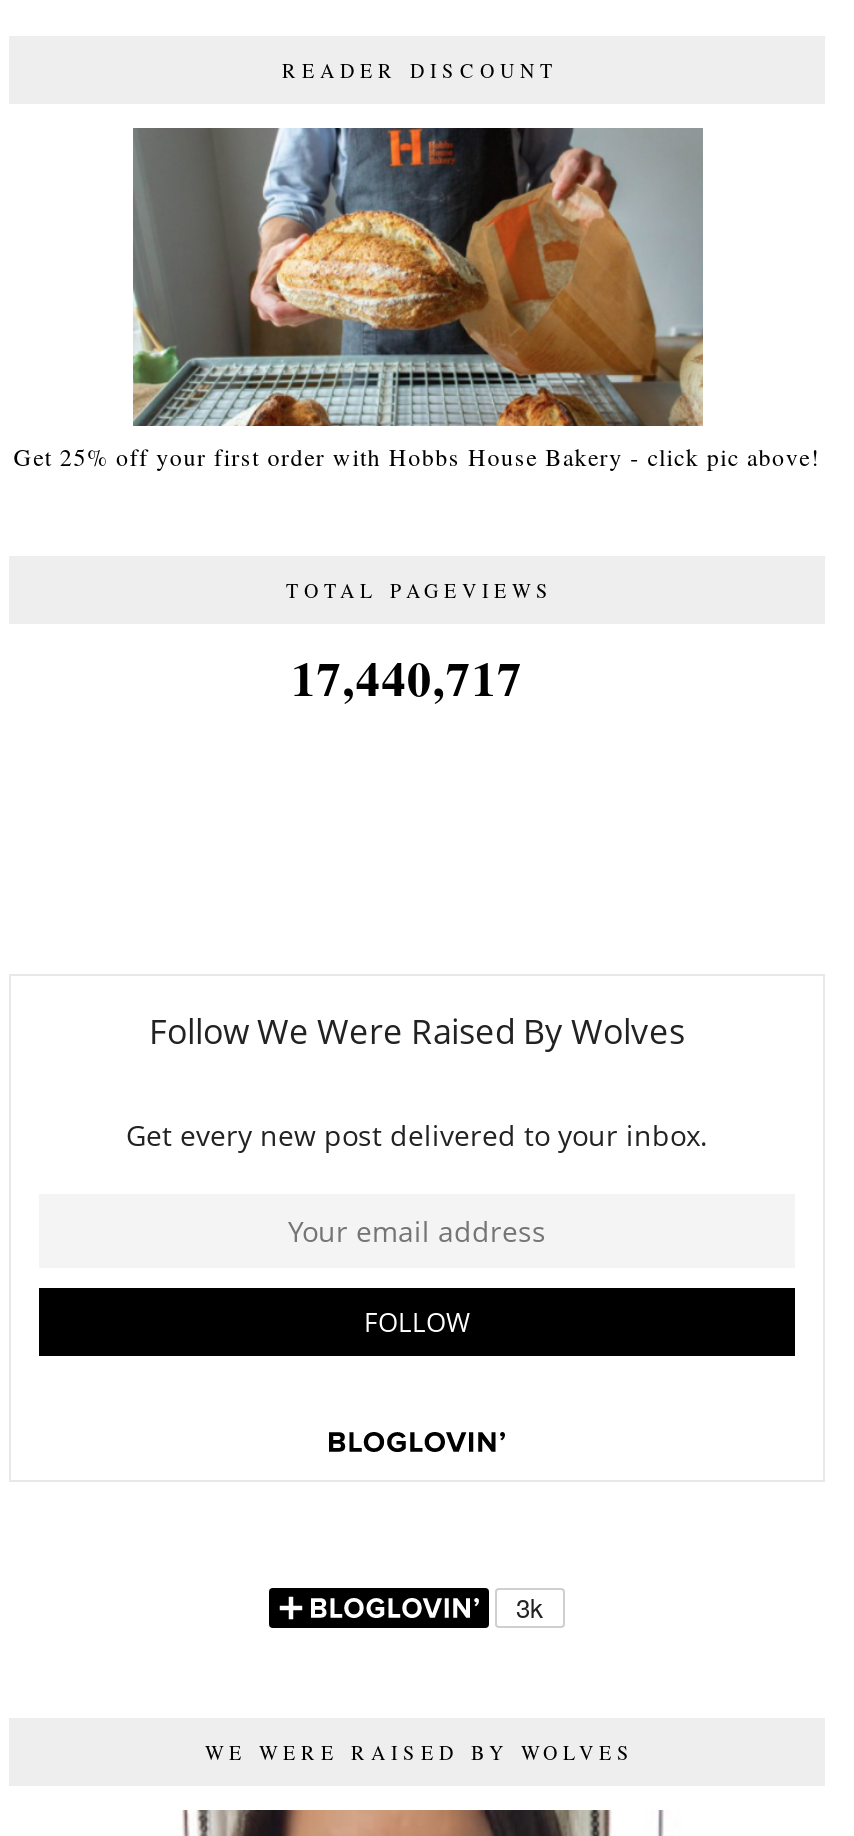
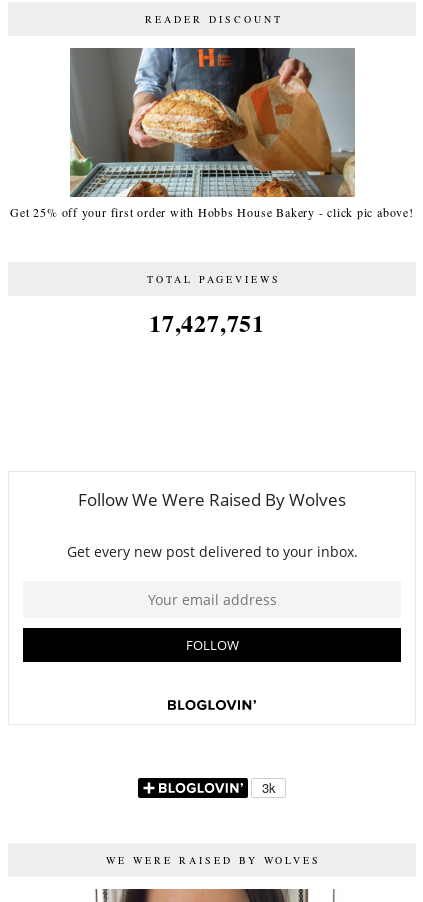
- 17,440,717
+ 17,427,751
